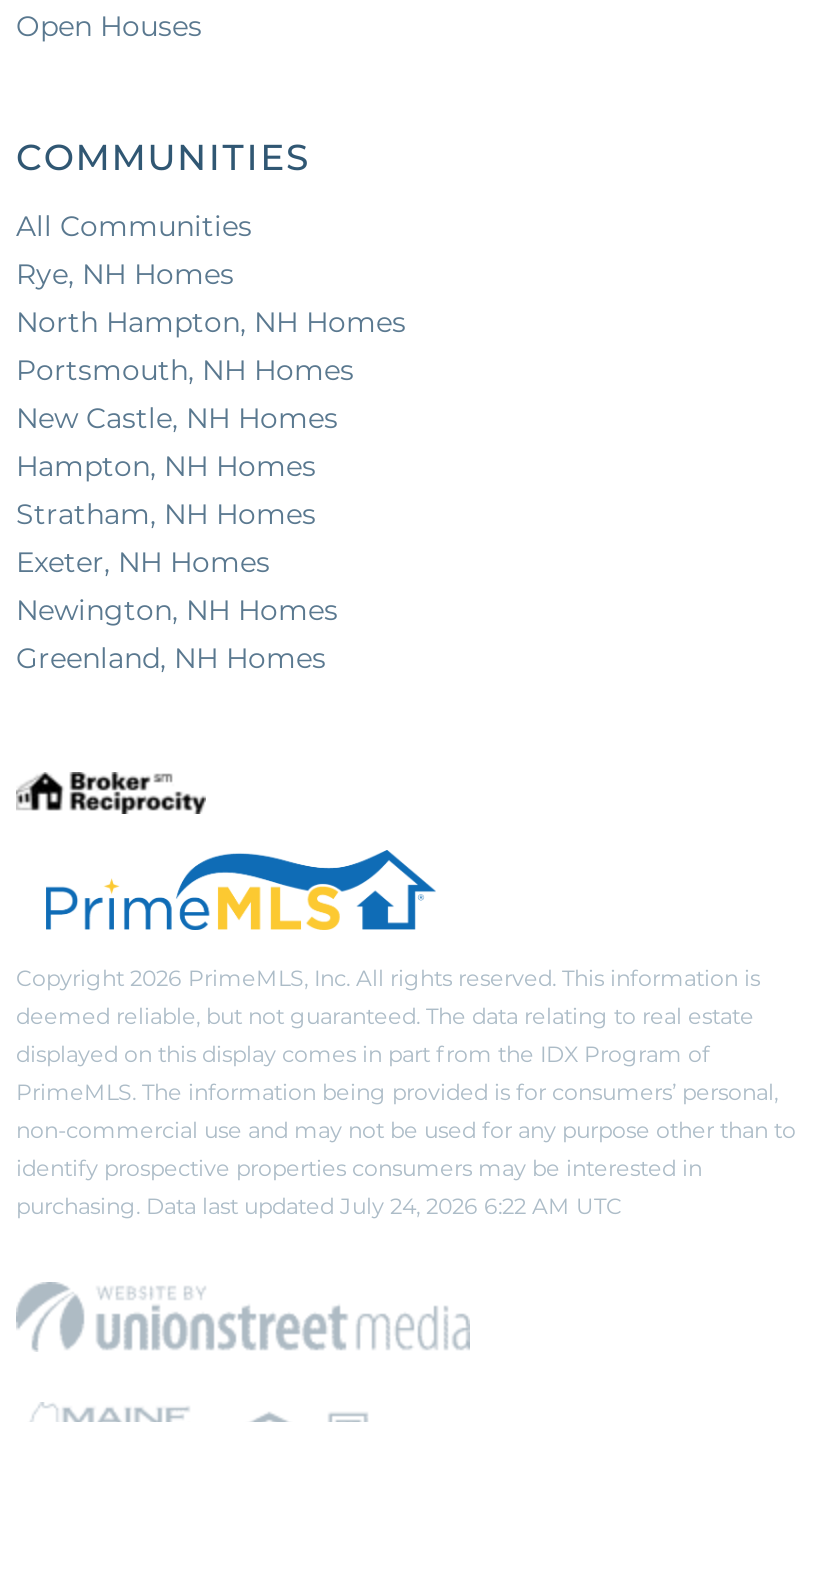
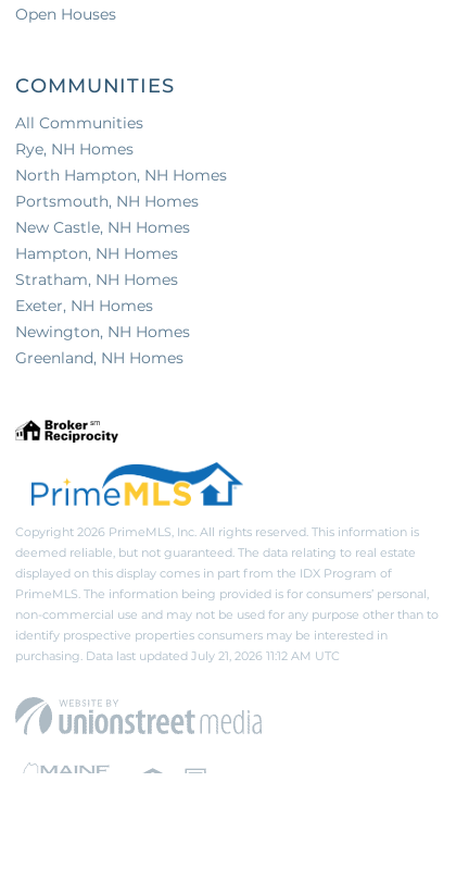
- purchasing. Data last updated July 24, 2026 6:22 AM UTC
+ purchasing. Data last updated July 21, 2026 11:12 AM UTC
